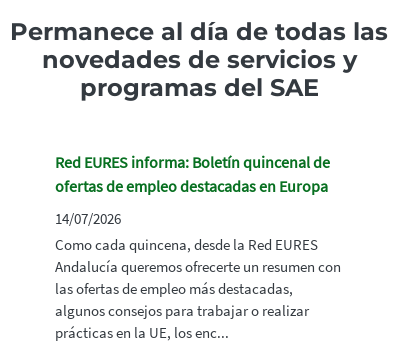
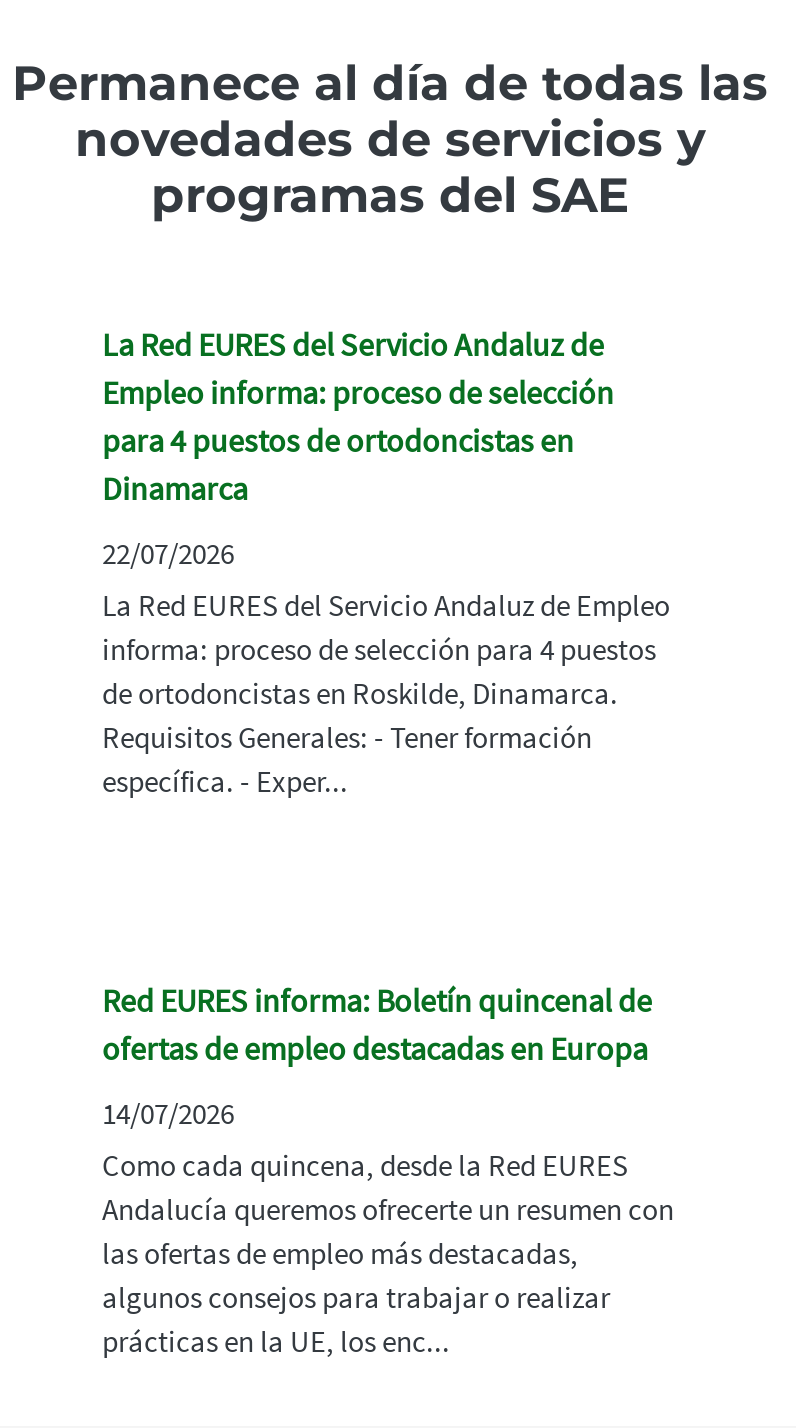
+ La Red EURES del Servicio Andaluz de
+ Empleo informa: proceso de selección
+ para 4 puestos de ortodoncistas en
+ Dinamarca
+ 22/07/2026
+ La Red EURES del Servicio Andaluz de Empleo
+ informa: proceso de selección para 4 puestos
+ de ortodoncistas en Roskilde, Dinamarca.
+ Requisitos Generales: - Tener formación
+ específica. - Exper...
